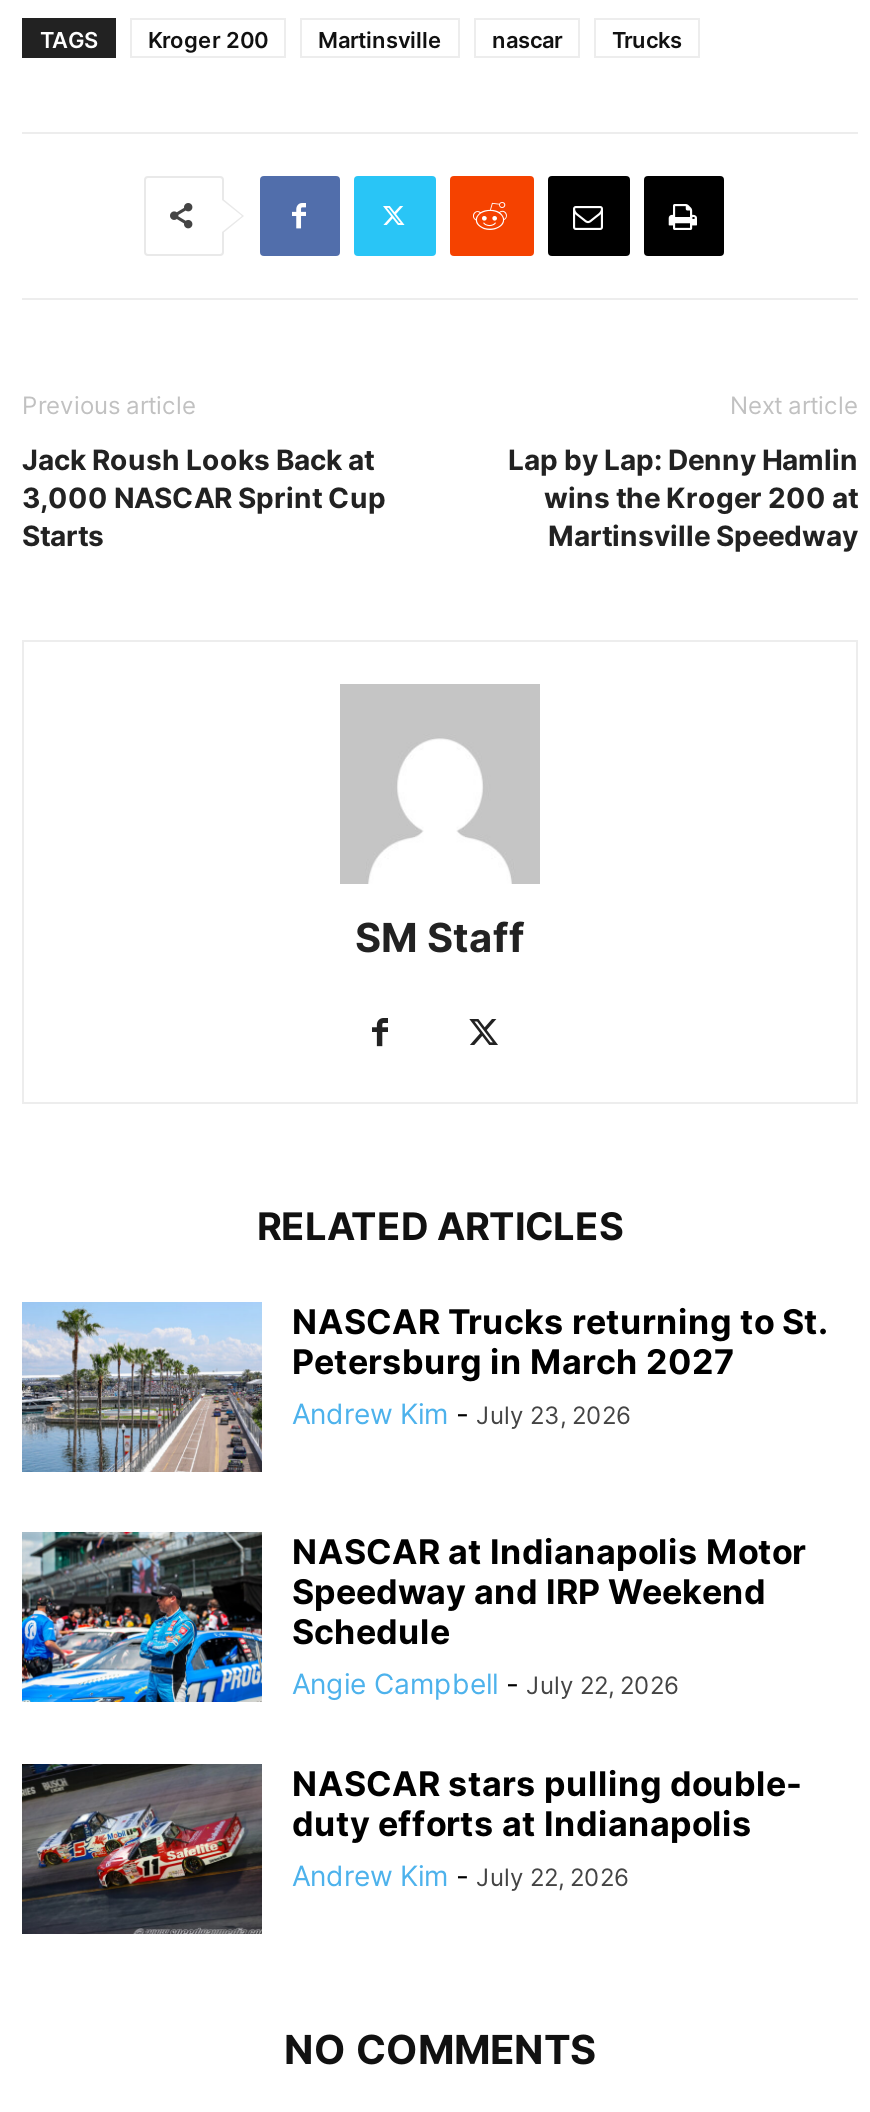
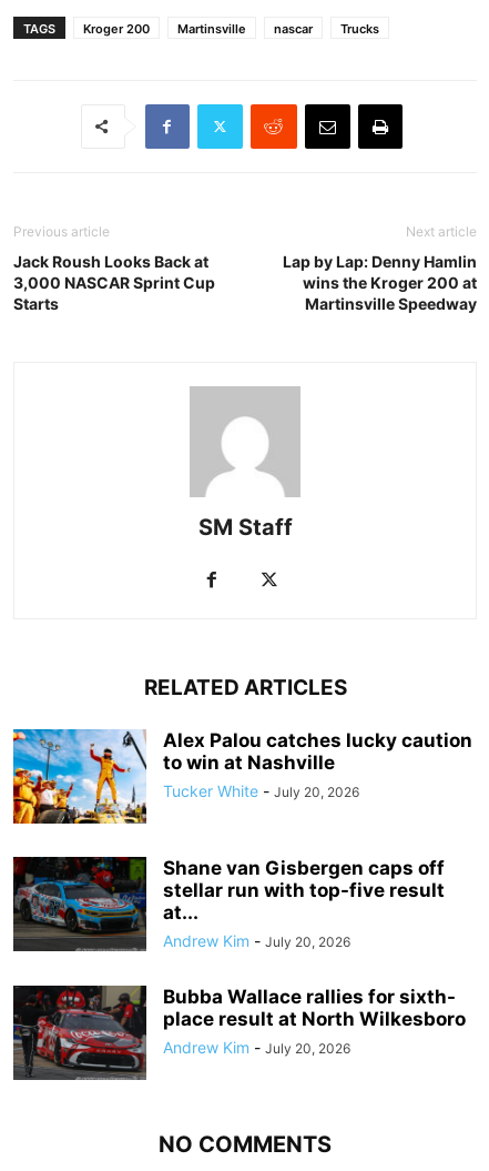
- [image]
- NASCAR Trucks returning to St.
- Petersburg in March 2027
- Andrew Kim - July 23, 2026
+ [image]
+ Alex Palou catches lucky caution
+ to win at Nashville
+ Tucker White - July 20, 2026

- [image]
- NASCAR at Indianapolis Motor
- Speedway and IRP Weekend
- Schedule
- Angie Campbell - July 22, 2026
+ [image]
+ Shane van Gisbergen caps off
+ stellar run with top-five result
+ at...
+ Andrew Kim - July 20, 2026

- [image]
- NASCAR stars pulling double-
- duty efforts at Indianapolis
- Andrew Kim - July 22, 2026
+ [image]
+ Bubba Wallace rallies for sixth-
+ place result at North Wilkesboro
+ Andrew Kim - July 20, 2026
